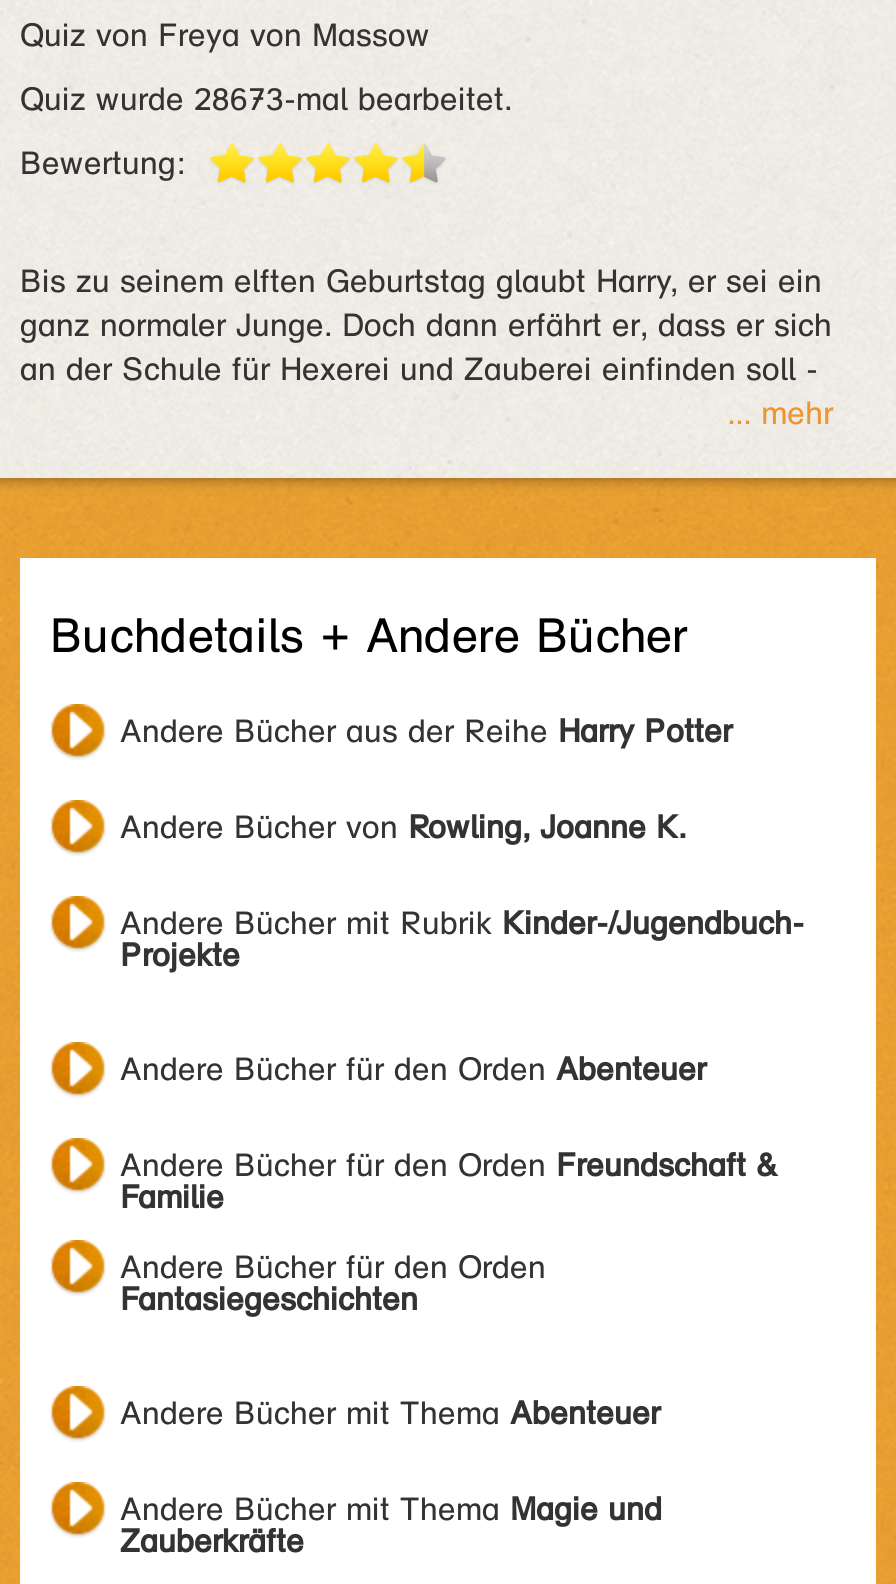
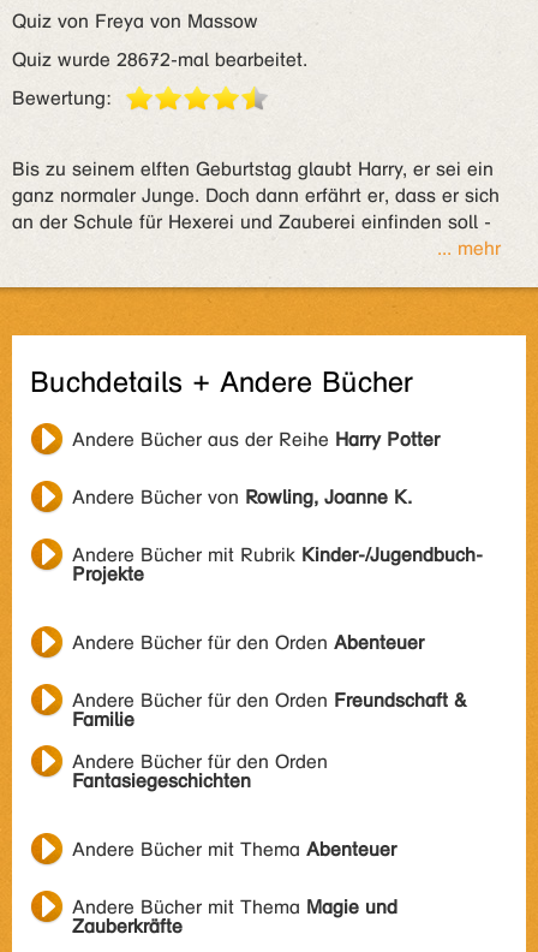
- Quiz wurde 28673-mal bearbeitet.
+ Quiz wurde 28672-mal bearbeitet.
